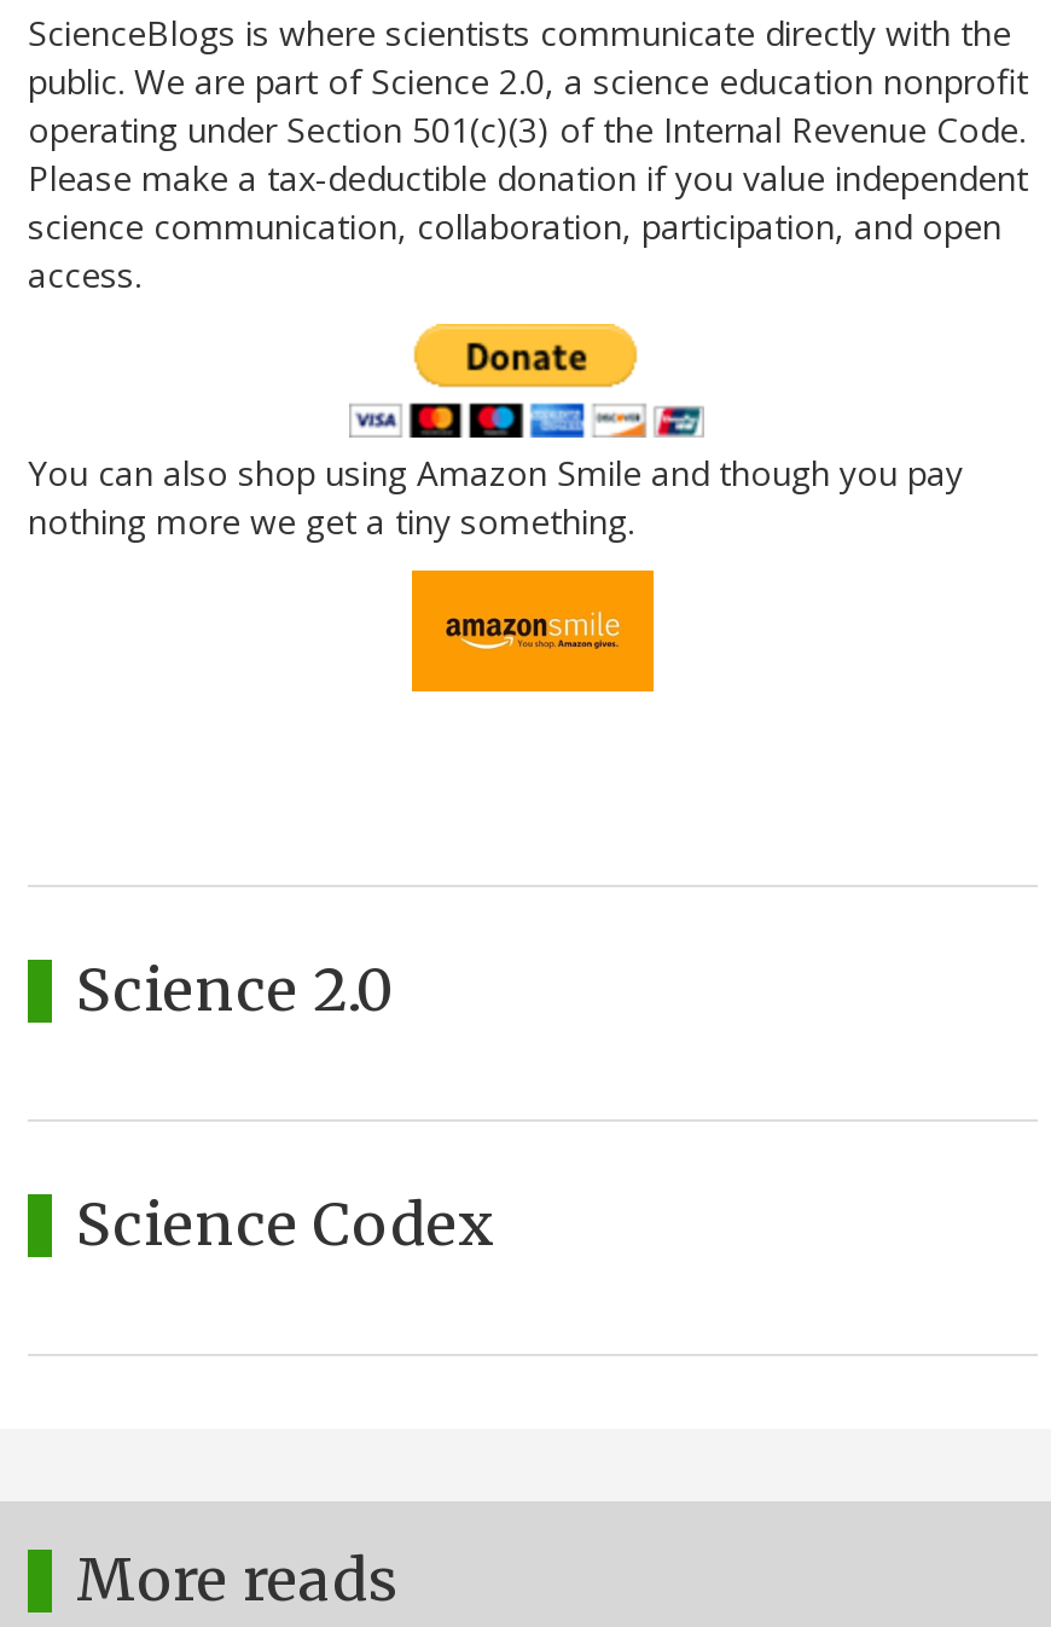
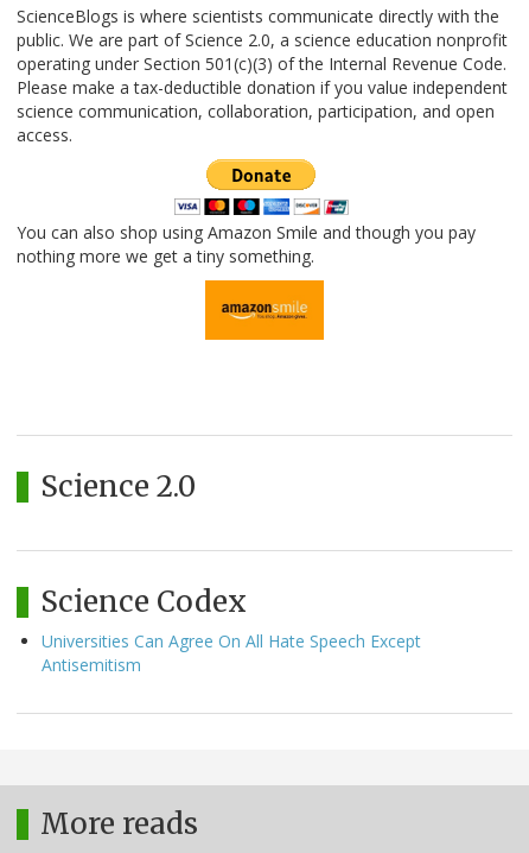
+ Universities Can Agree On All Hate Speech Except
+ Antisemitism
